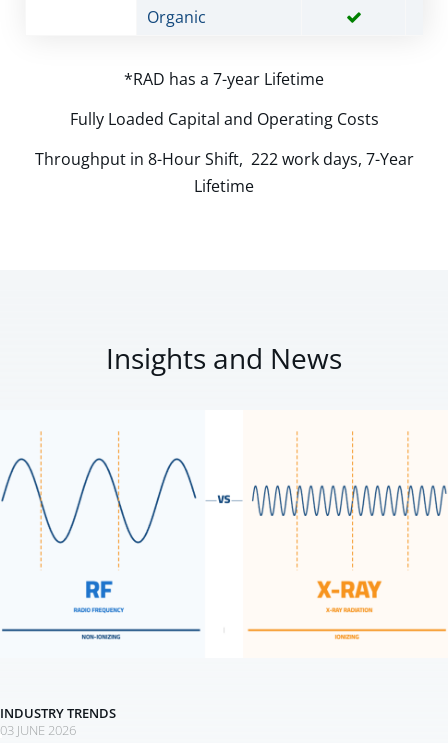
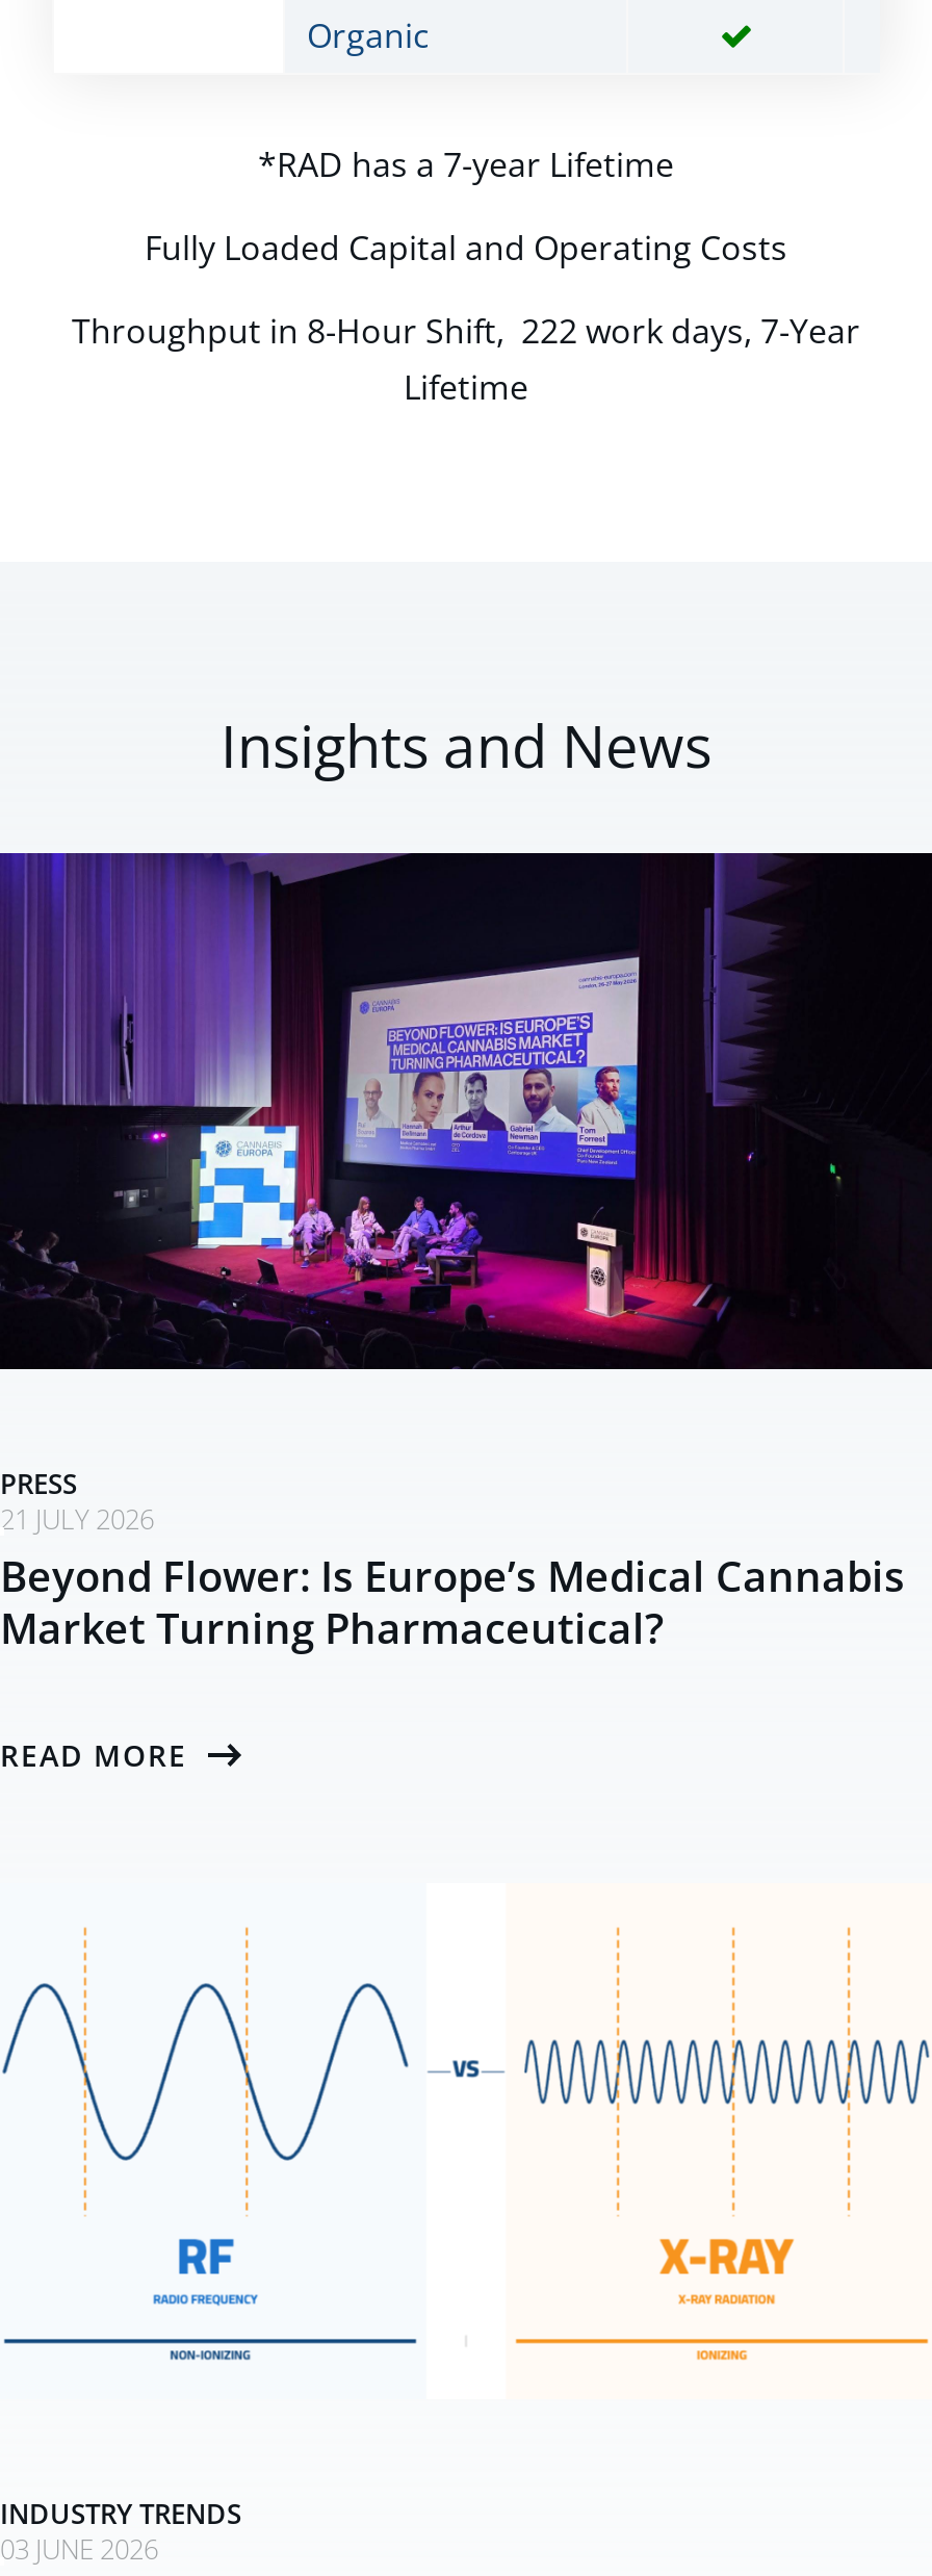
+ PRESS
+ 21 JULY 2026
+ Beyond Flower: Is Europe’s Medical Cannabis
+ Market Turning Pharmaceutical?
+ READ MORE

+ [image]
